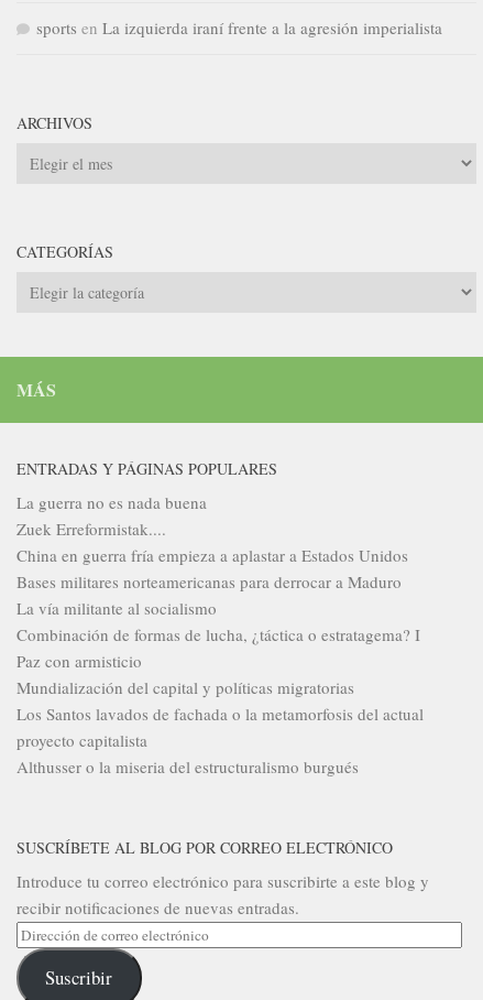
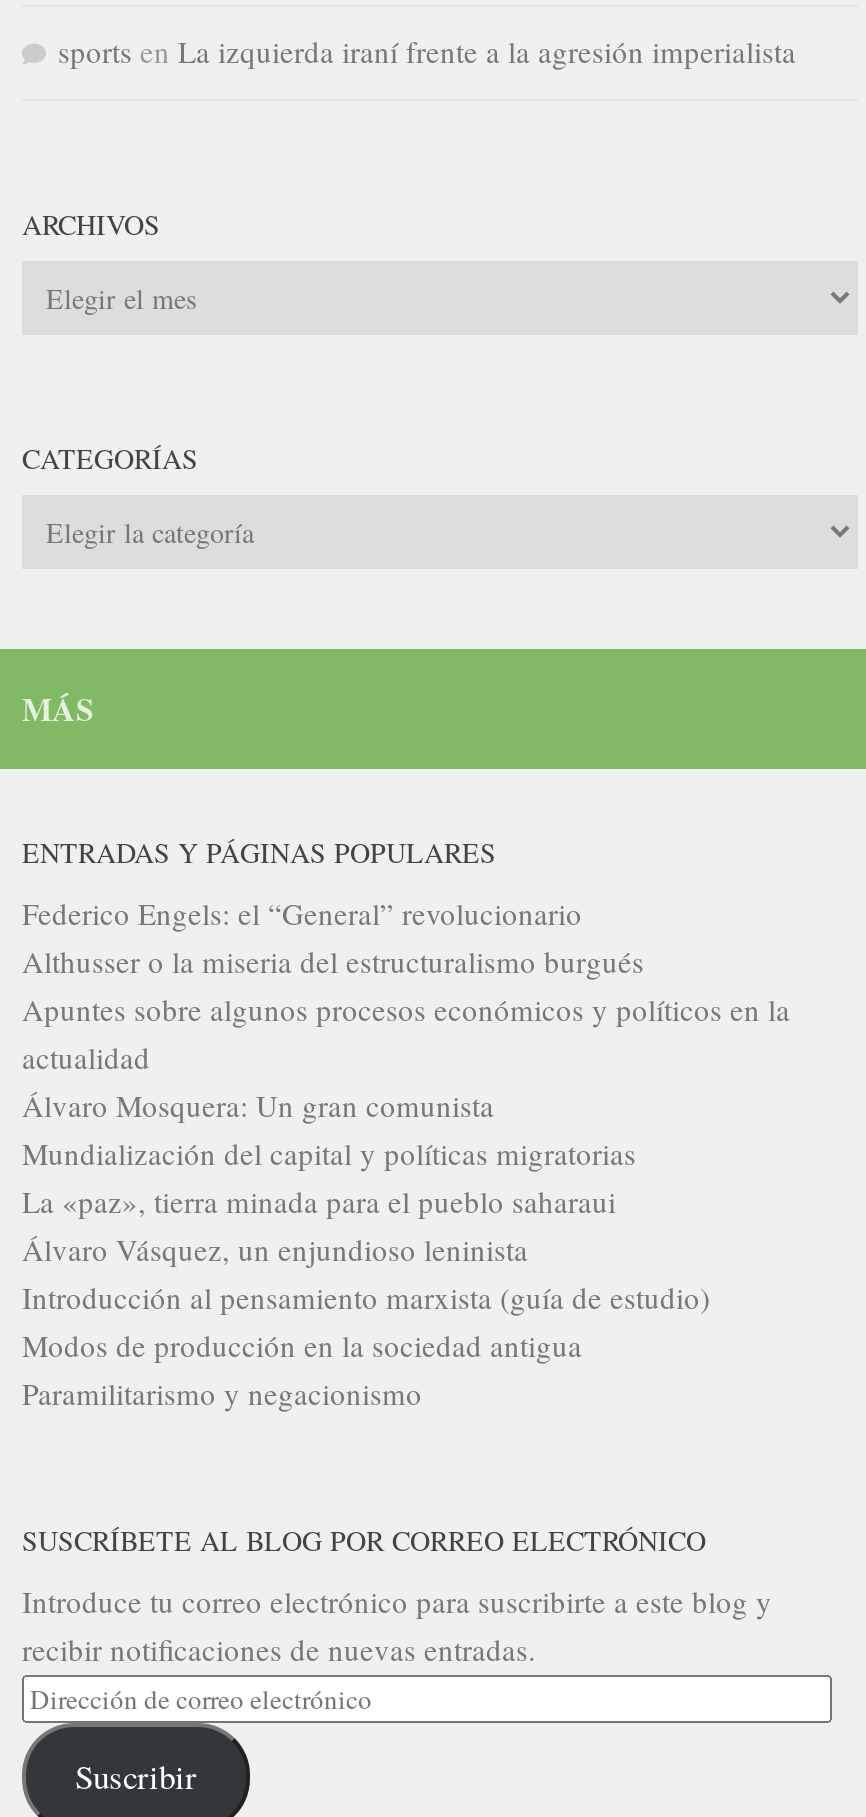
- La guerra no es nada buena
- Zuek Erreformistak....
- China en guerra fría empieza a aplastar a Estados Unidos
- Bases militares norteamericanas para derrocar a Maduro
- La vía militante al socialismo
- Combinación de formas de lucha, ¿táctica o estratagema? I
- Paz con armisticio
+ Federico Engels: el “General” revolucionario
+ Apuntes sobre algunos procesos económicos y políticos en la
+ actualidad
+ Álvaro Mosquera: Un gran comunista

moved up: Mundialización del capital y políticas migratorias

- Los Santos lavados de fachada o la metamorfosis del actual
- proyecto capitalista
+ La «paz», tierra minada para el pueblo saharaui
+ Álvaro Vásquez, un enjundioso leninista
+ Introducción al pensamiento marxista (guía de estudio)
+ Modos de producción en la sociedad antigua
+ Paramilitarismo y negacionismo

moved up: Althusser o la miseria del estructuralismo burgués
